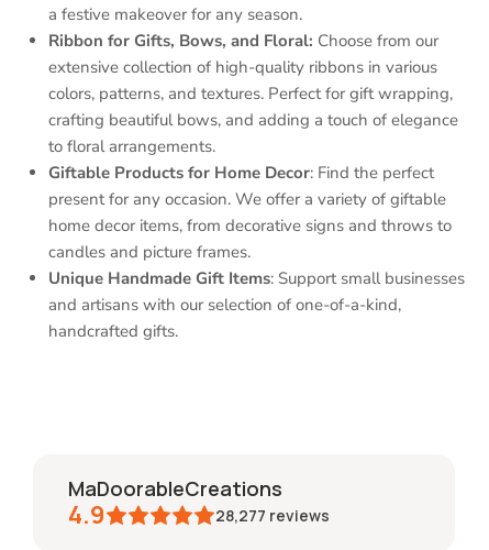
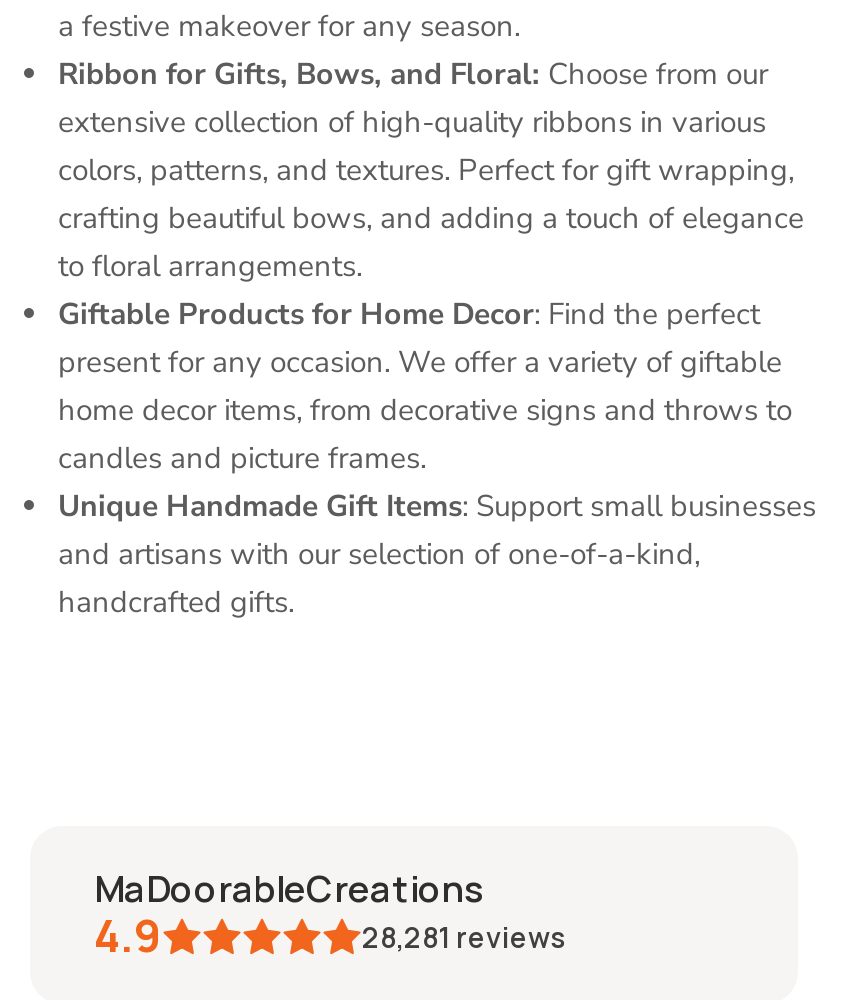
- 28,277 reviews
+ 28,281 reviews
